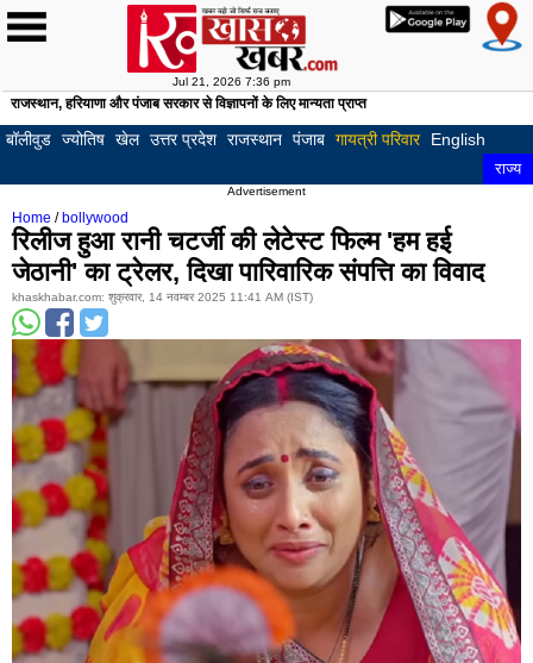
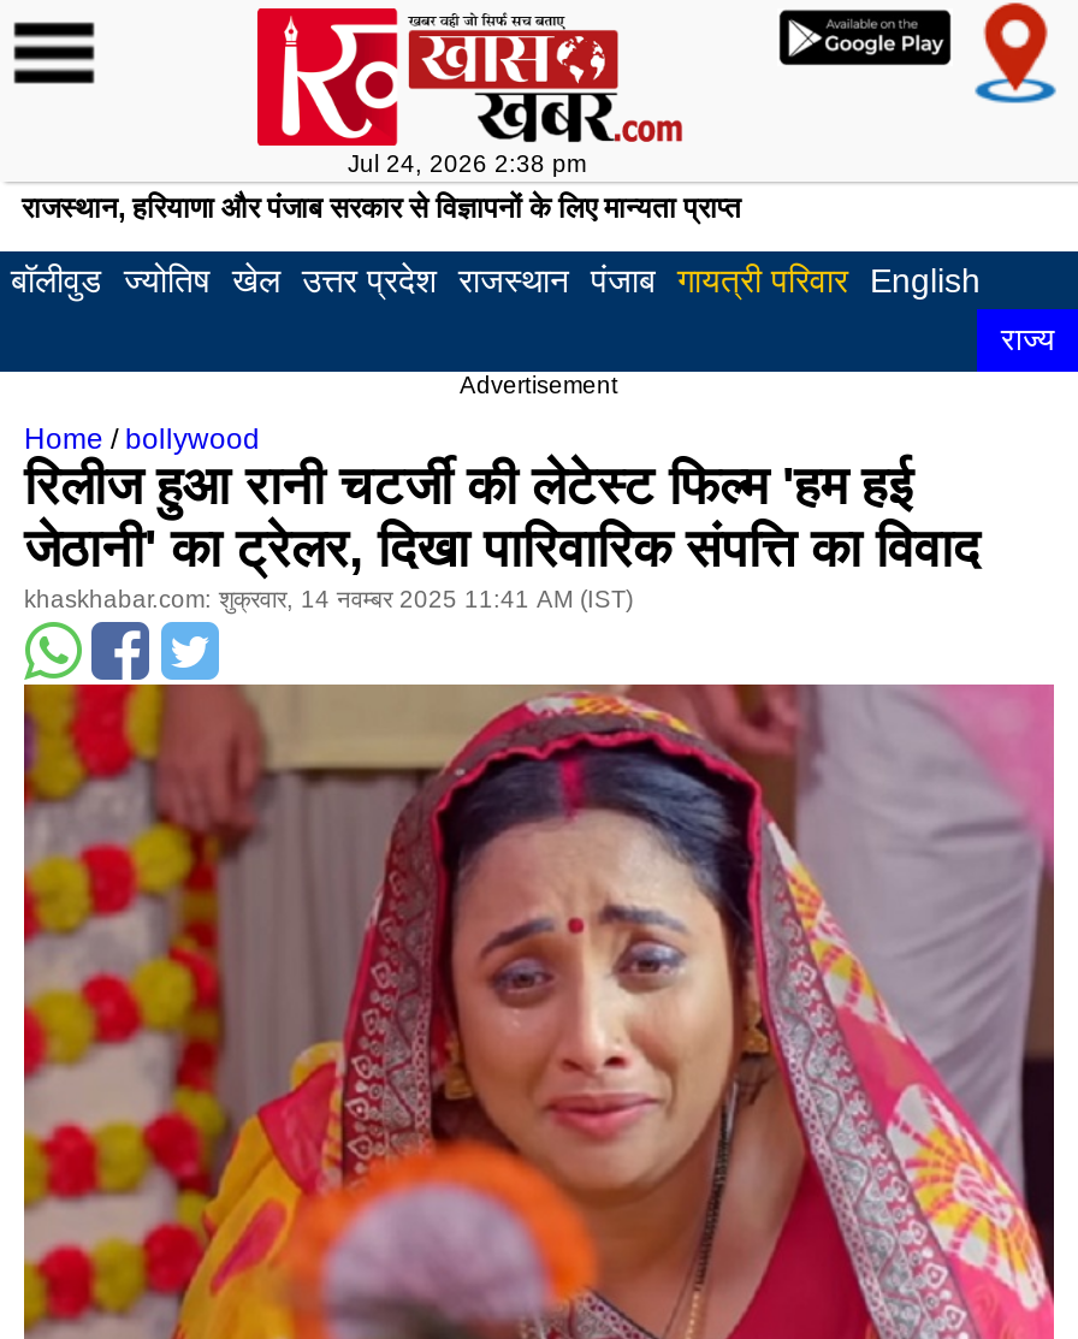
- Jul 21, 2026 7:36 pm
+ Jul 24, 2026 2:38 pm
